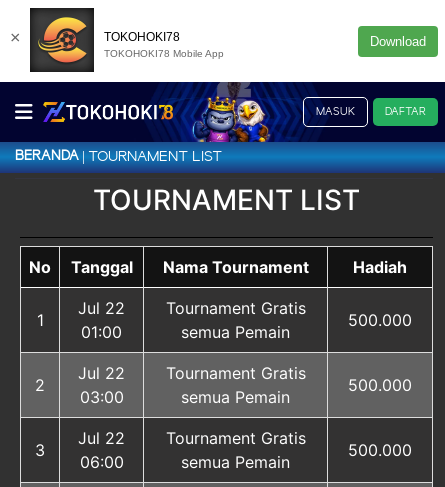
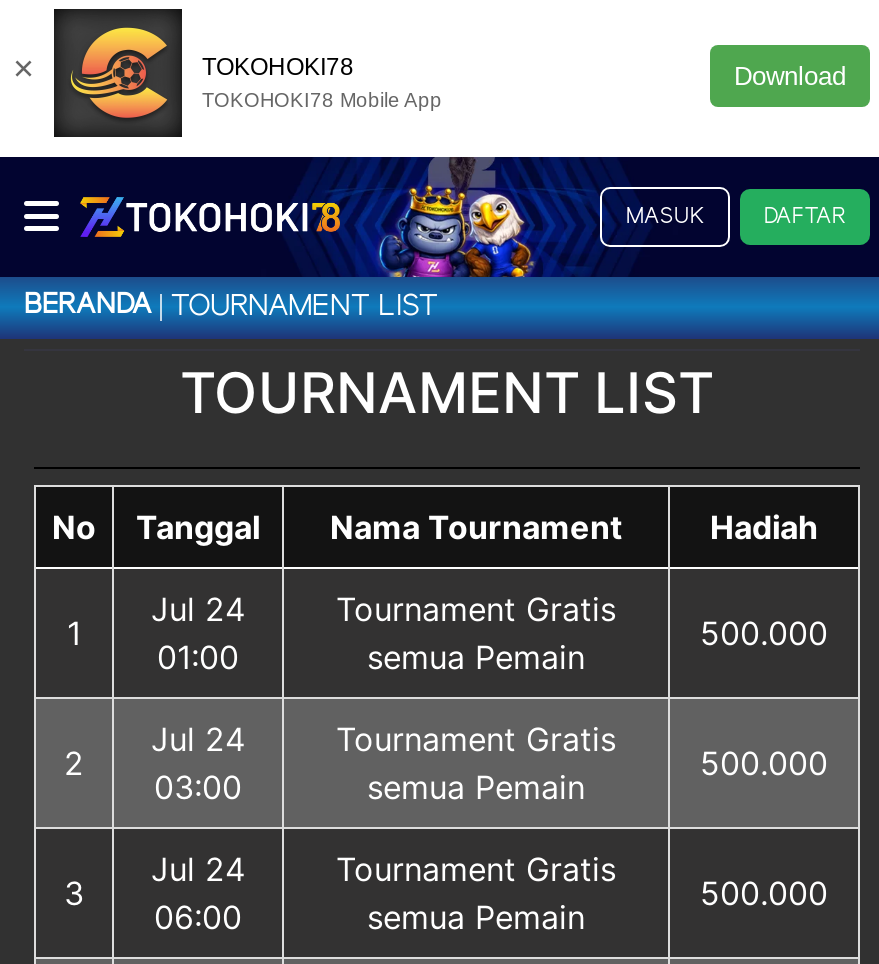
- Jul 22
+ Jul 24

- Jul 22
+ Jul 24

- Jul 22
+ Jul 24
